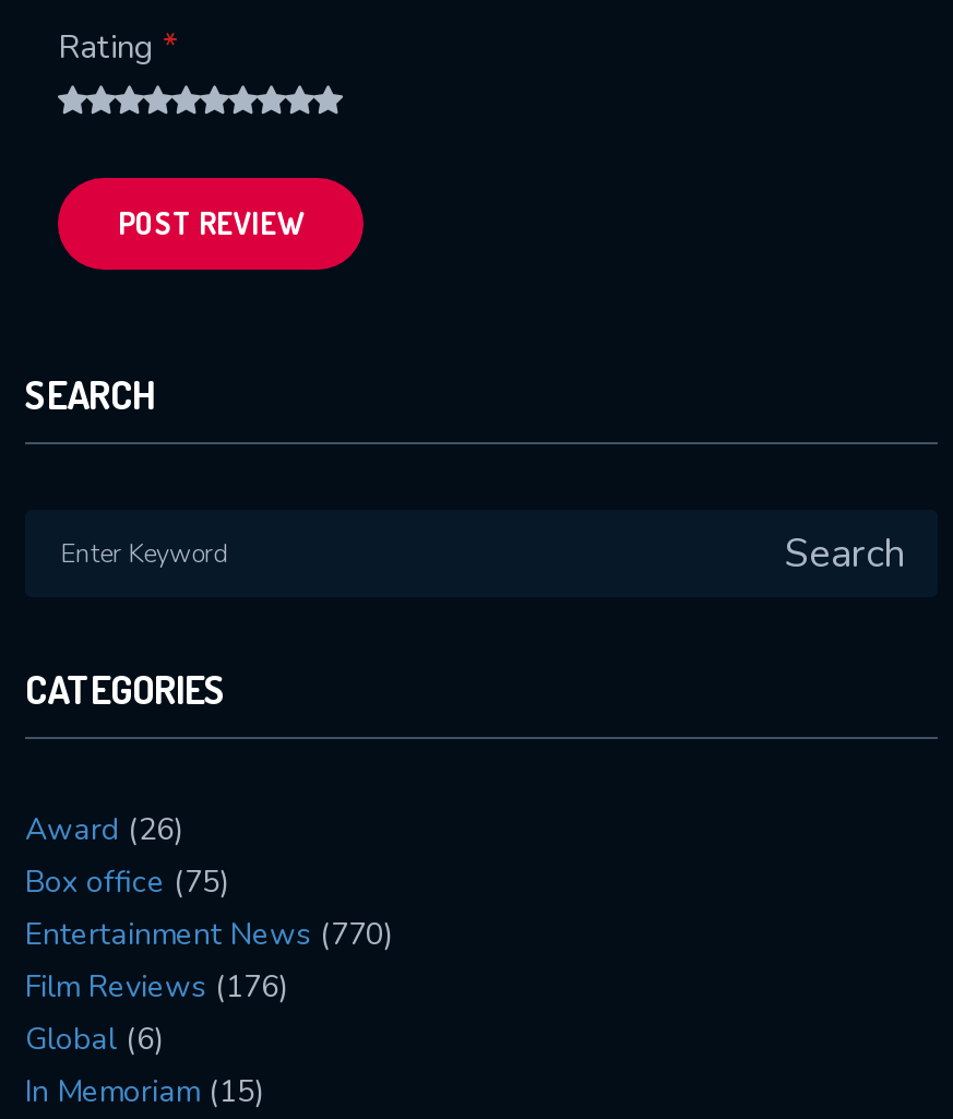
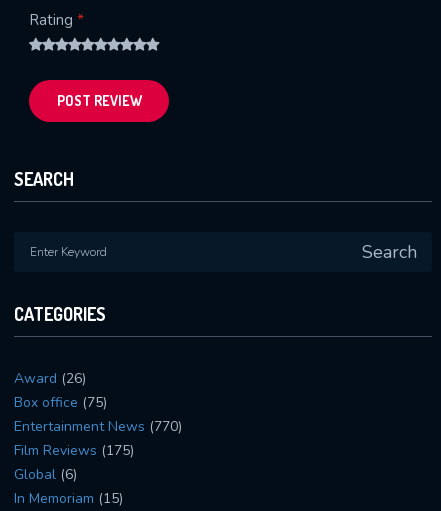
- Film Reviews (176)
+ Film Reviews (175)
